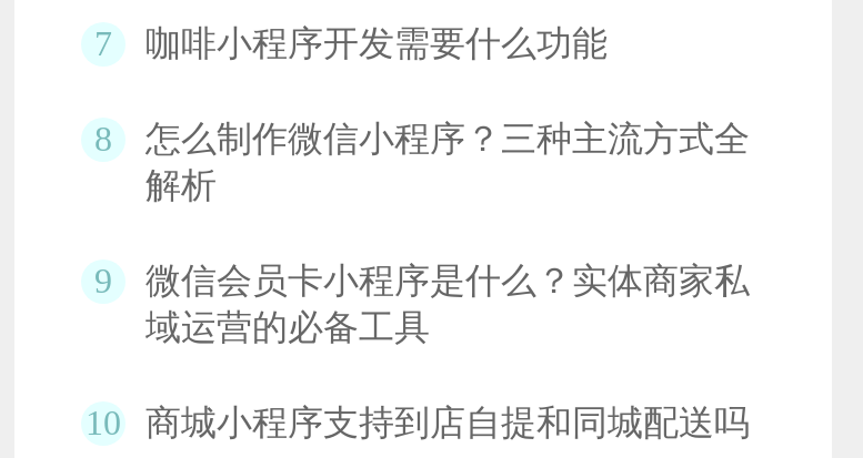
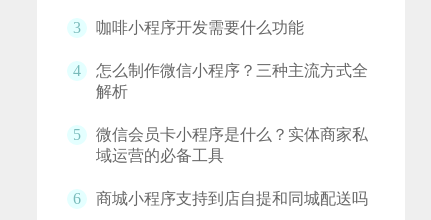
- 7 咖啡小程序开发需要什么功能
+ 3 咖啡小程序开发需要什么功能

- 8 怎么制作微信小程序？三种主流方式全
+ 4 怎么制作微信小程序？三种主流方式全

- 9 微信会员卡小程序是什么？实体商家私
+ 5 微信会员卡小程序是什么？实体商家私

- 10 商城小程序支持到店自提和同城配送吗
+ 6 商城小程序支持到店自提和同城配送吗
